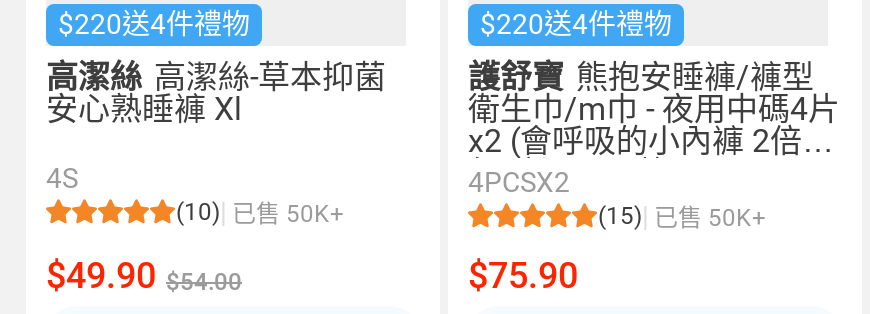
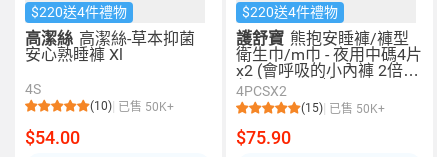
- $49.90 $54.00
+ $54.00
